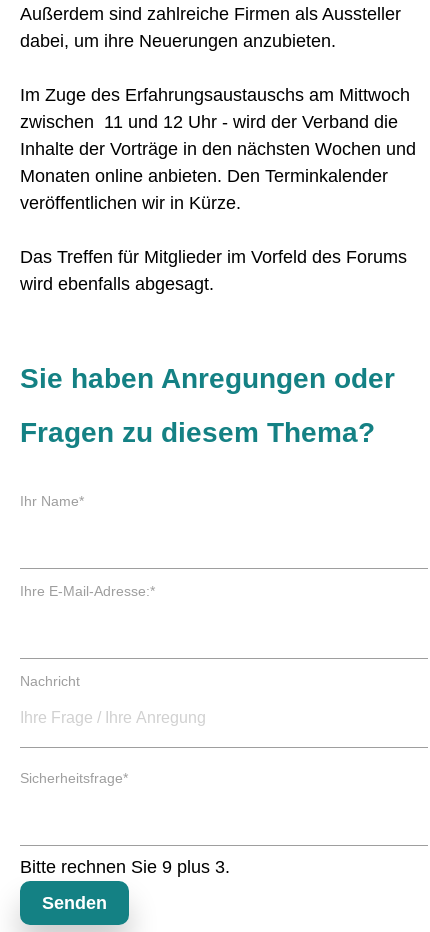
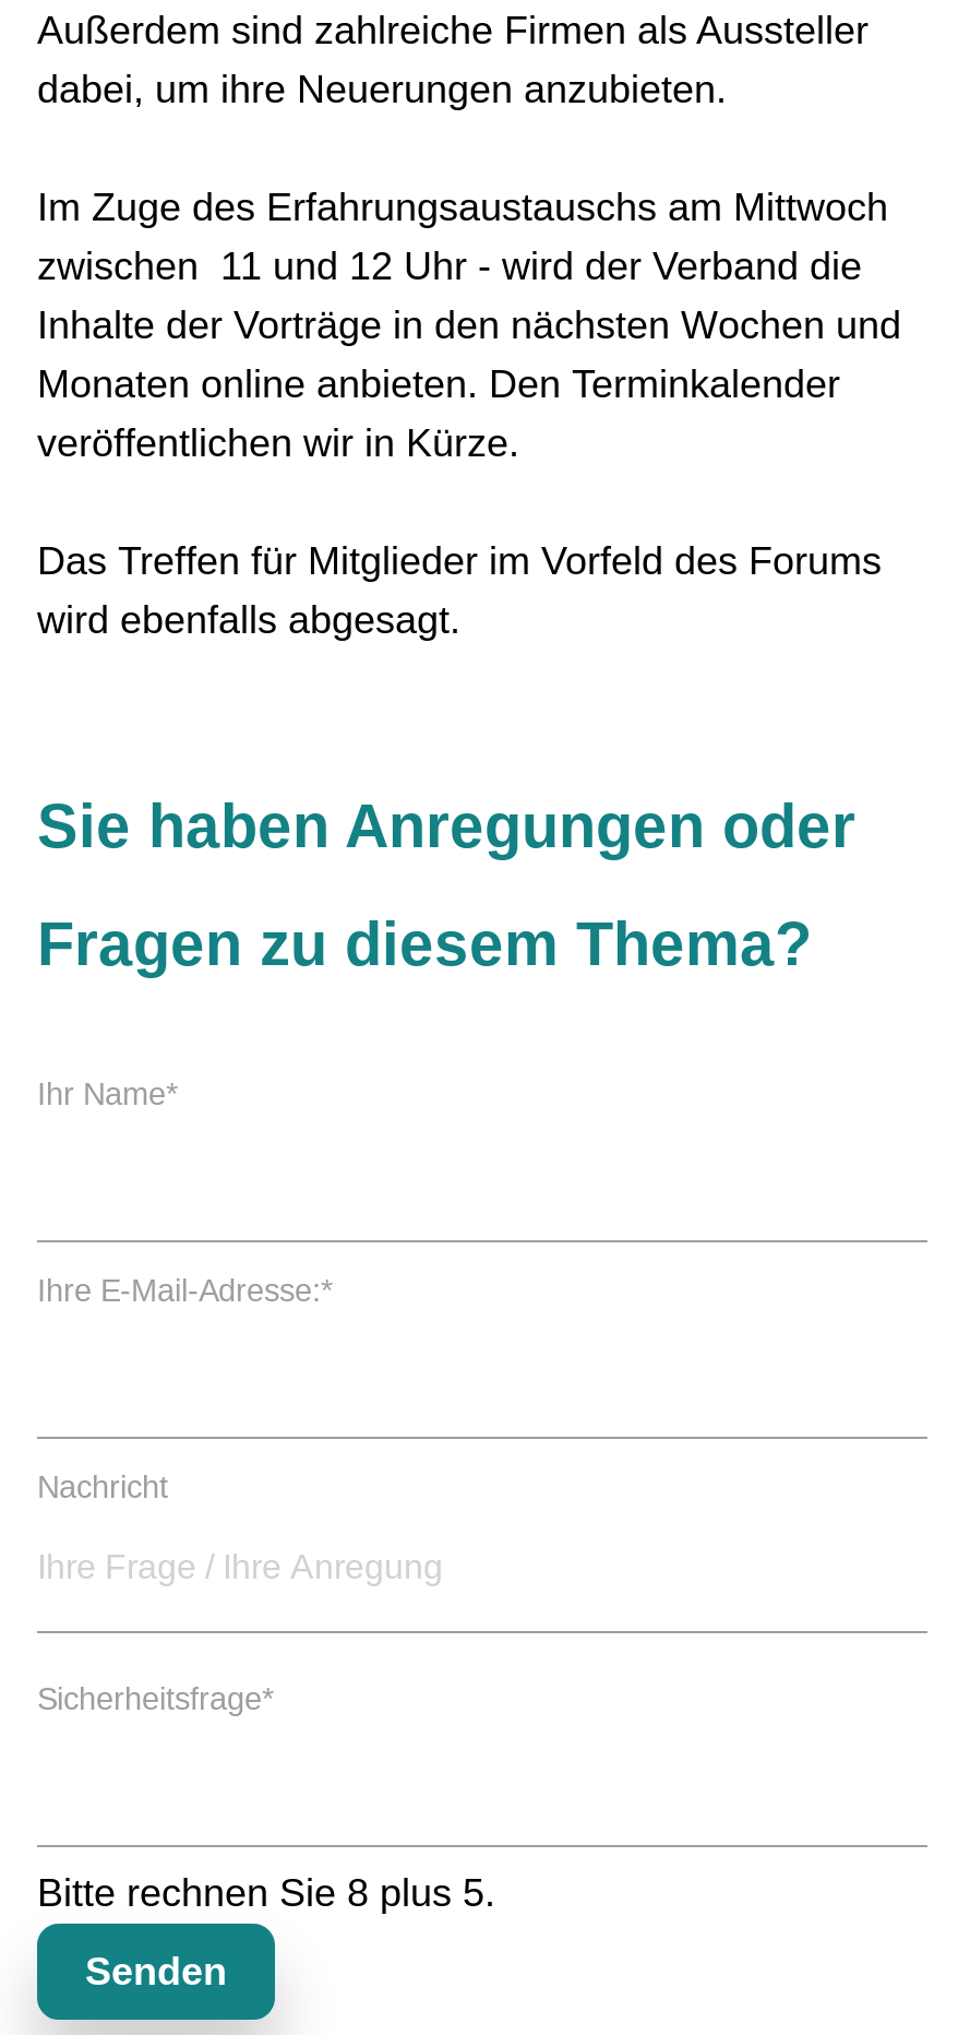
- Bitte rechnen Sie 9 plus 3.
+ Bitte rechnen Sie 8 plus 5.
